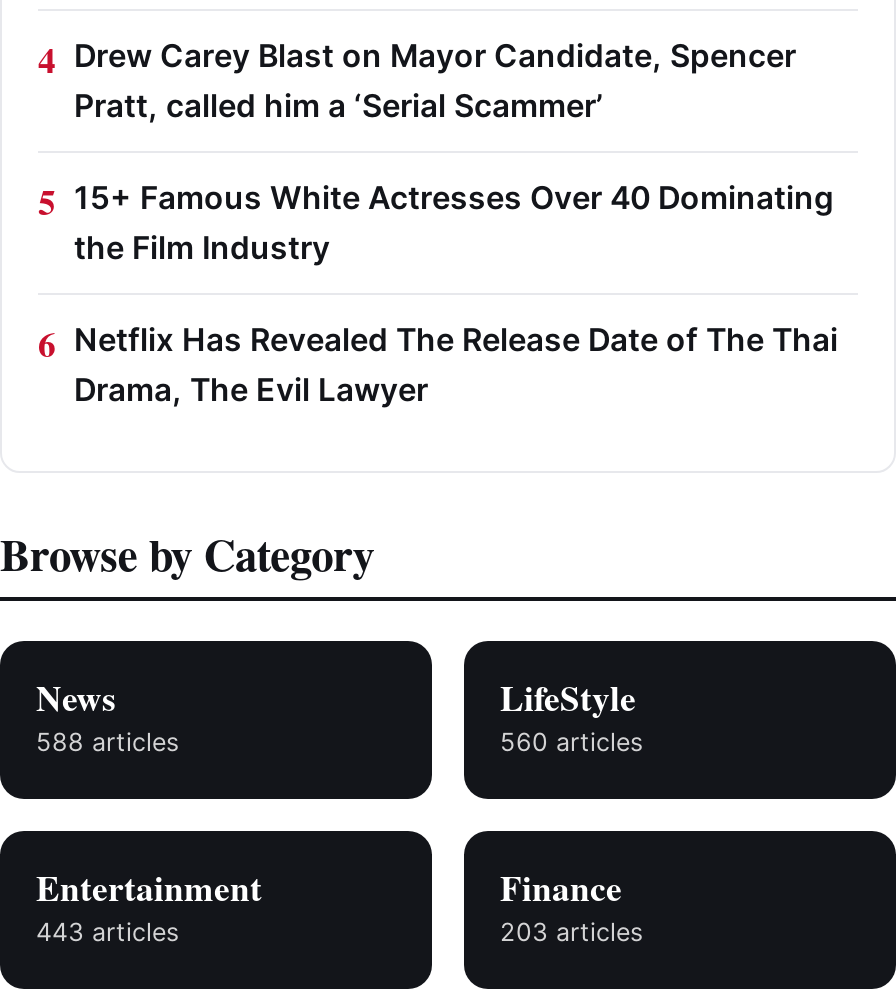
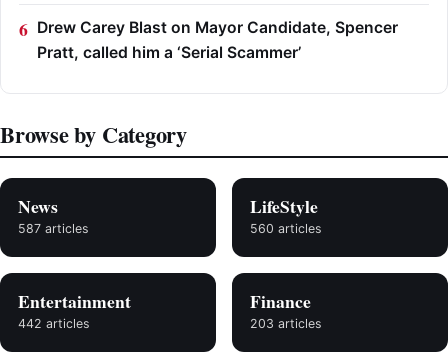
- 15+ Famous White Actresses Over 40 Dominating
- the Film Industry
- Netflix Has Revealed The Release Date of The Thai
- Drama, The Evil Lawyer

- 588 articles
+ 587 articles

- 443 articles
+ 442 articles
